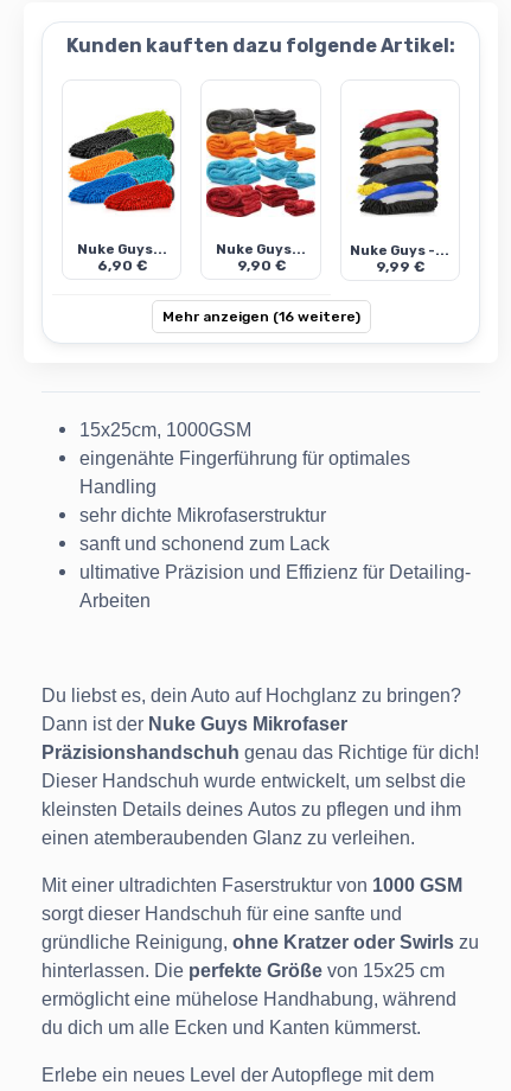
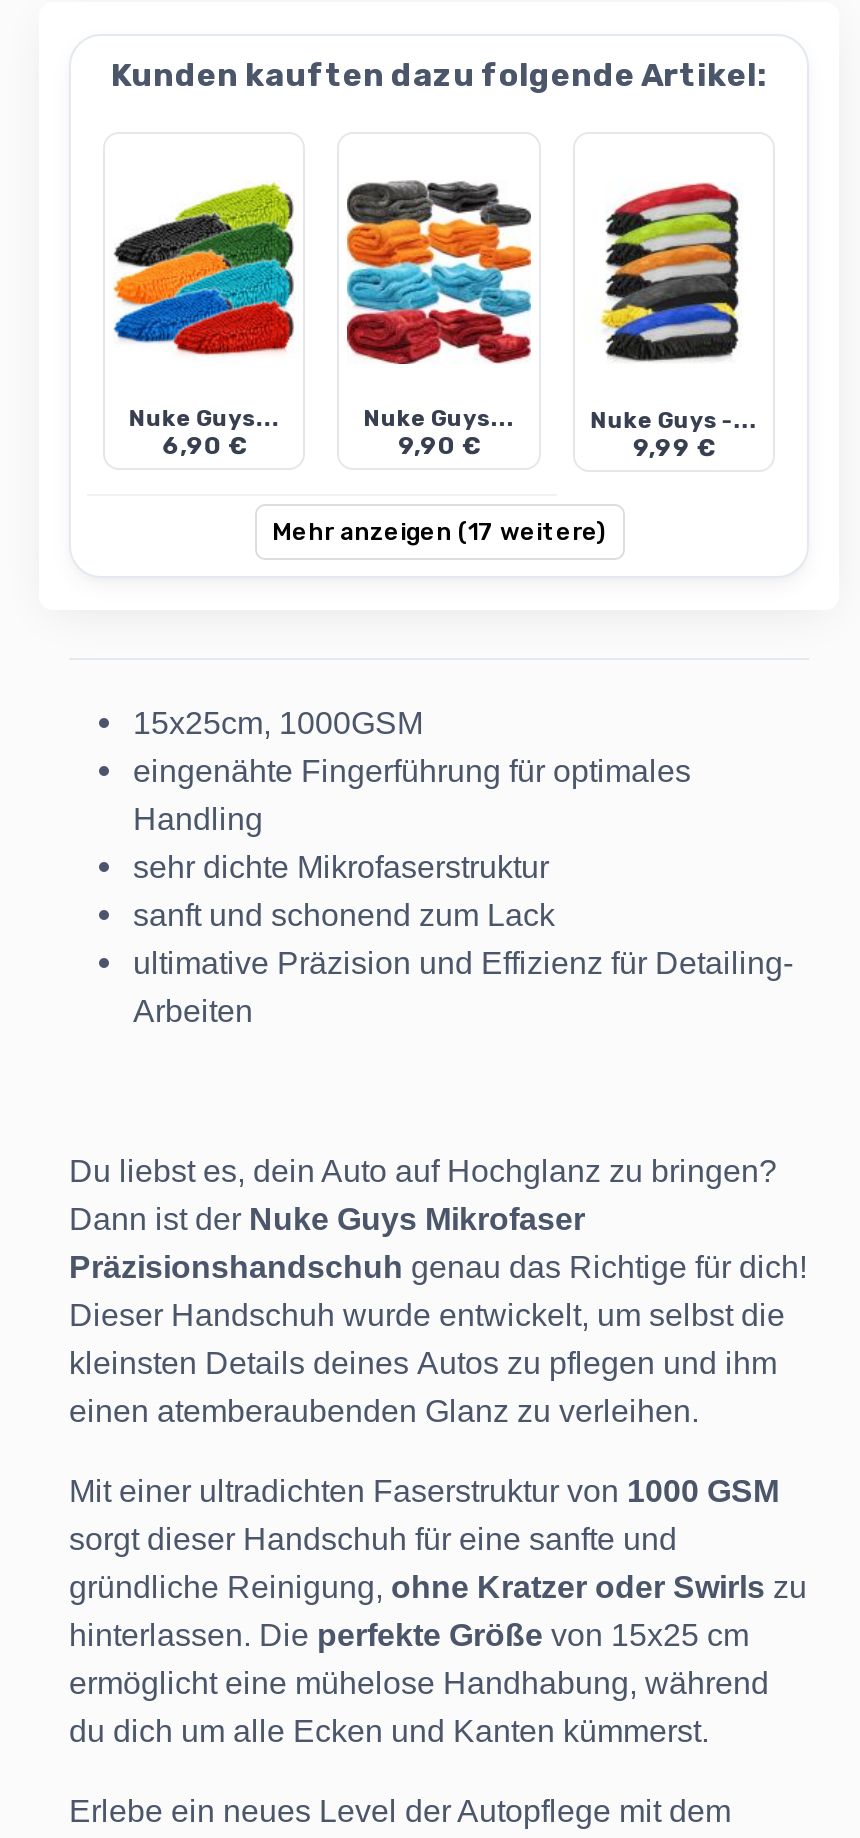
- Mehr anzeigen (16 weitere)
+ Mehr anzeigen (17 weitere)
